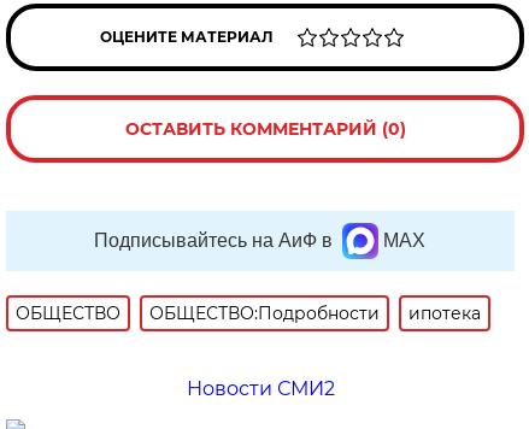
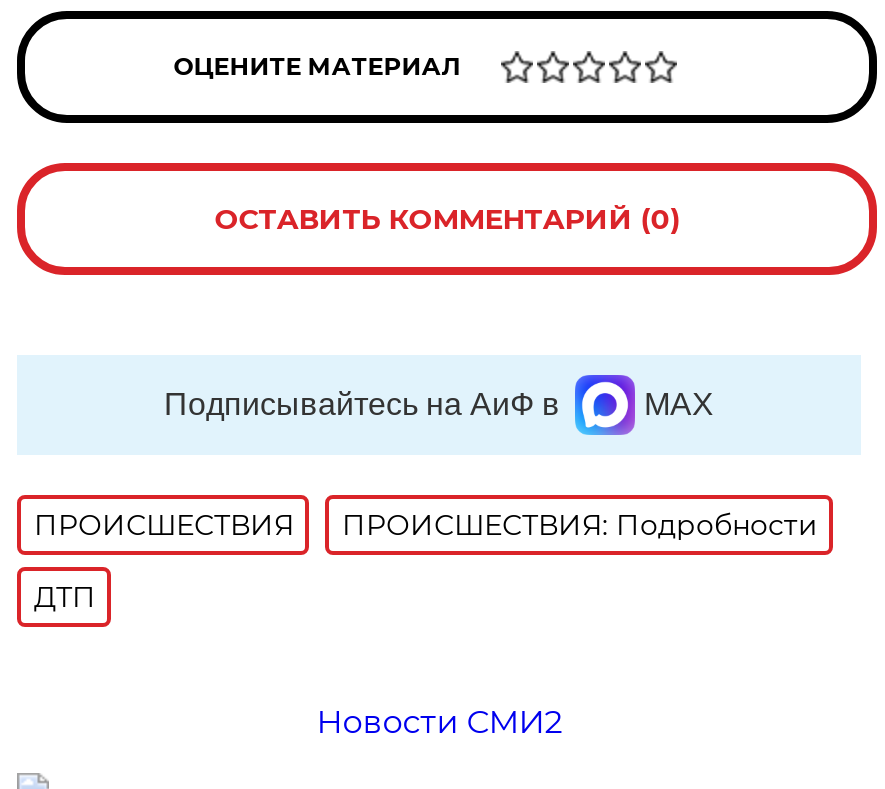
- ОБЩЕСТВО
- ОБЩЕСТВО:Подробности
- ипотека
+ ПРОИСШЕСТВИЯ
+ ПРОИСШЕСТВИЯ: Подробности
+ ДТП
